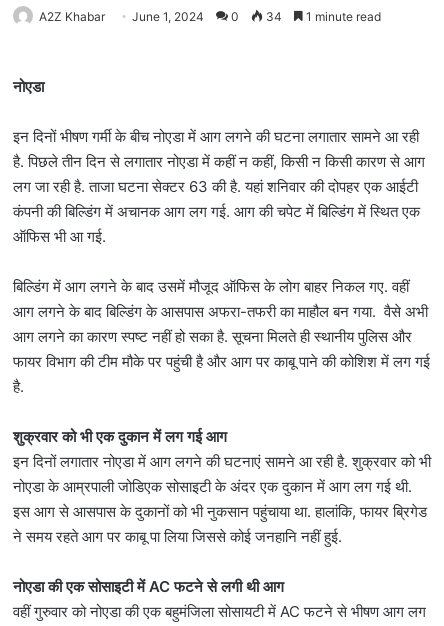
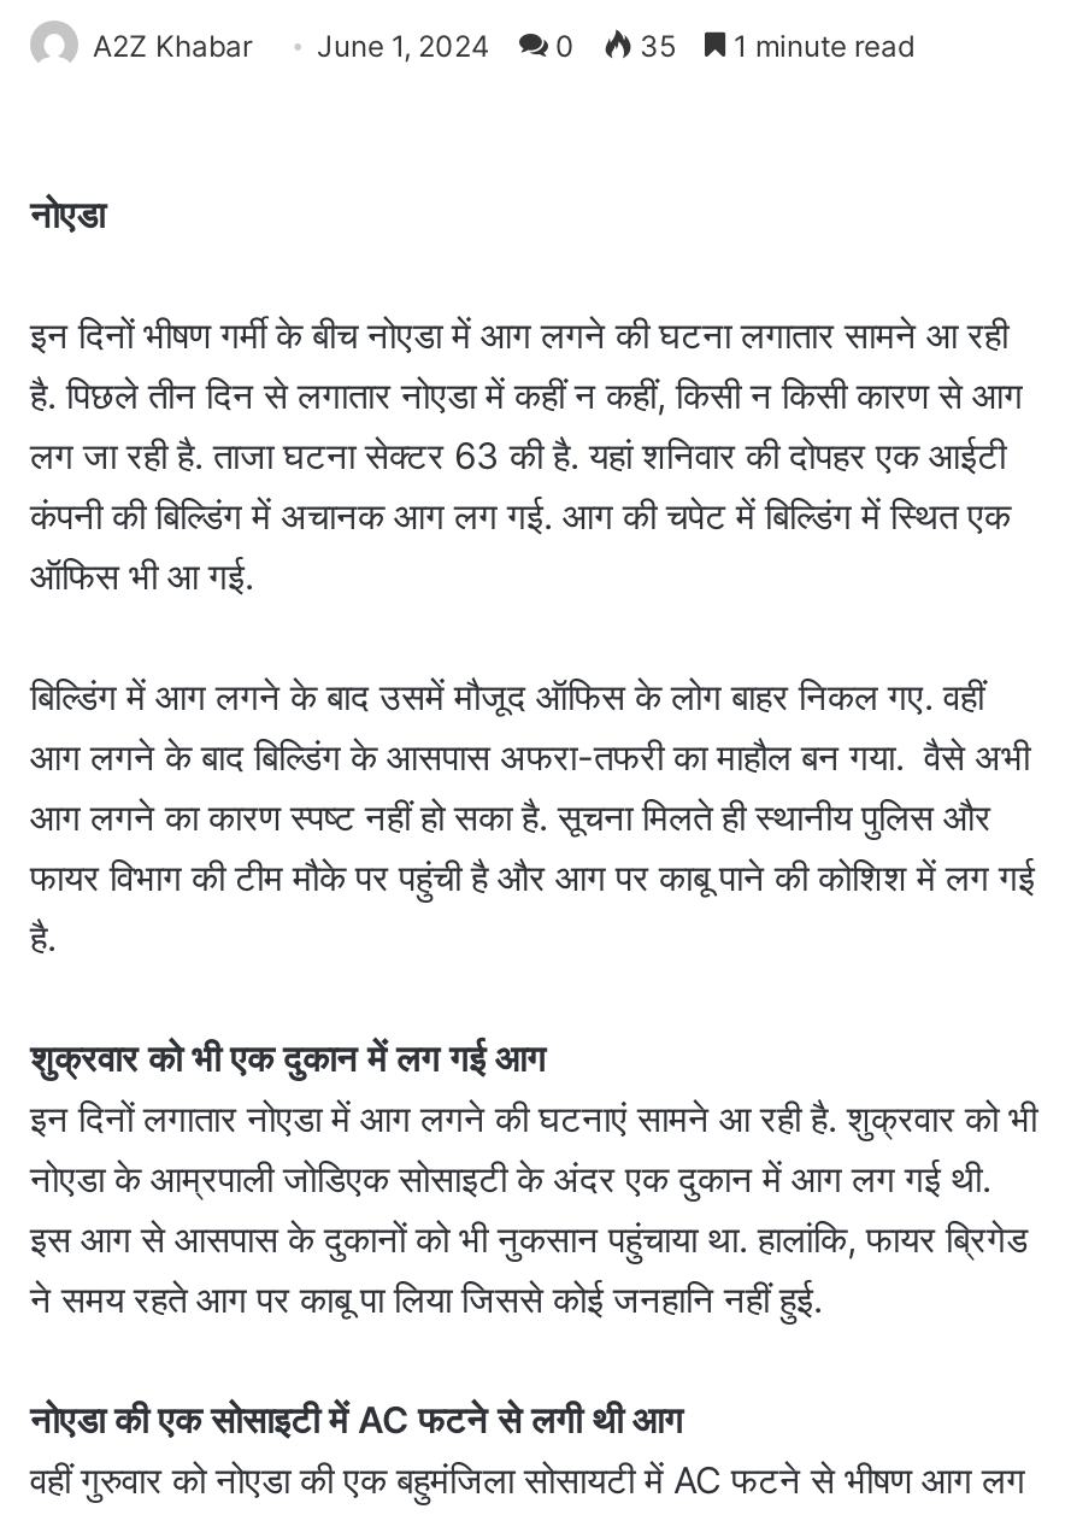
- A2Z Khabar June 1, 2024 0 34 1 minute read
+ A2Z Khabar June 1, 2024 0 35 1 minute read
